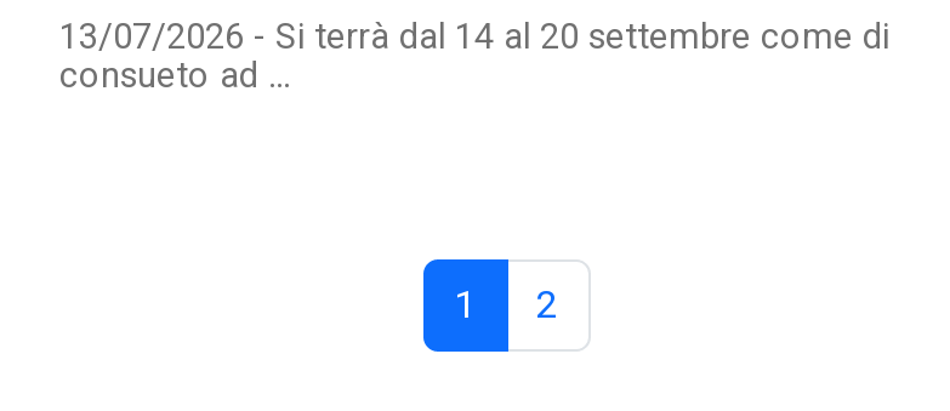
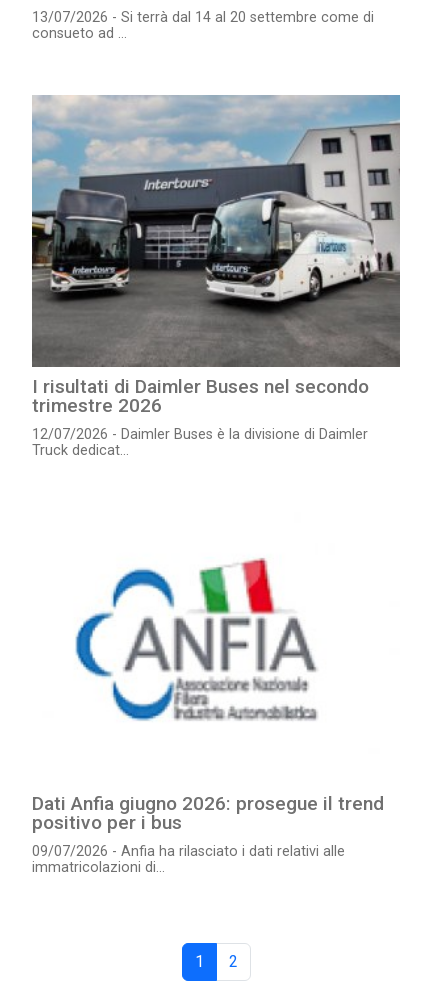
+ [image]
+ I risultati di Daimler Buses nel secondo
+ trimestre 2026
+ 12/07/2026 - Daimler Buses è la divisione di Daimler
+ Truck dedicat...

+ Dati Anfia giugno 2026: prosegue il trend
+ positivo per i bus
+ 09/07/2026 - Anfia ha rilasciato i dati relativi alle
+ immatricolazioni di...

+ [image]
